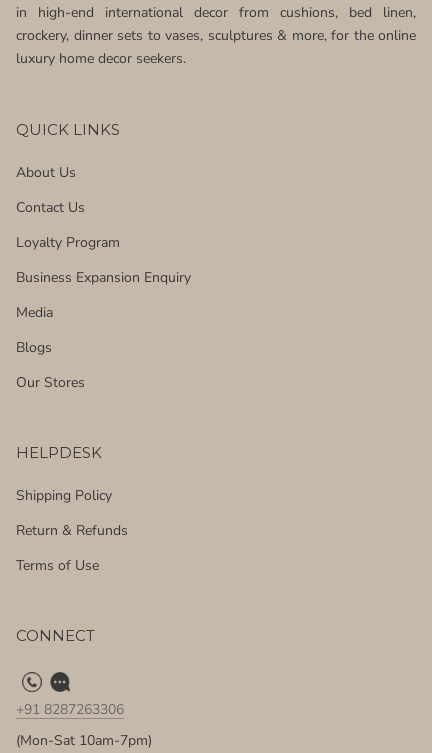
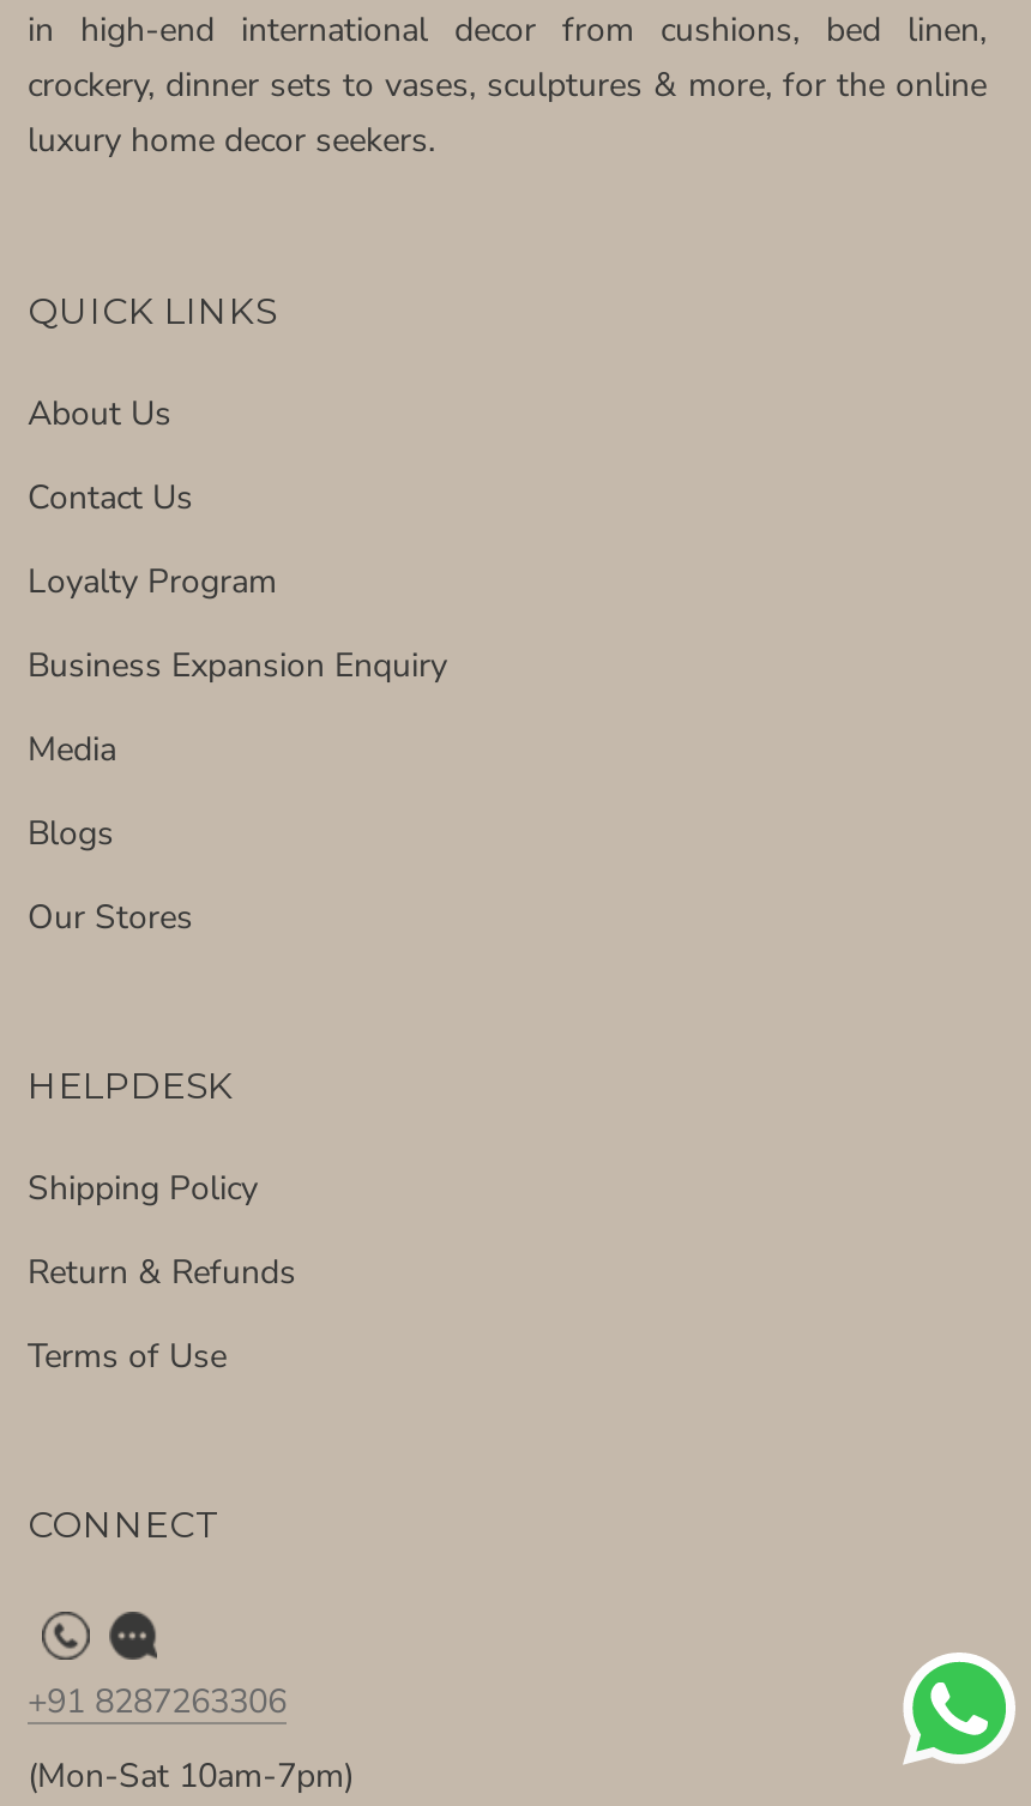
+ [image]
